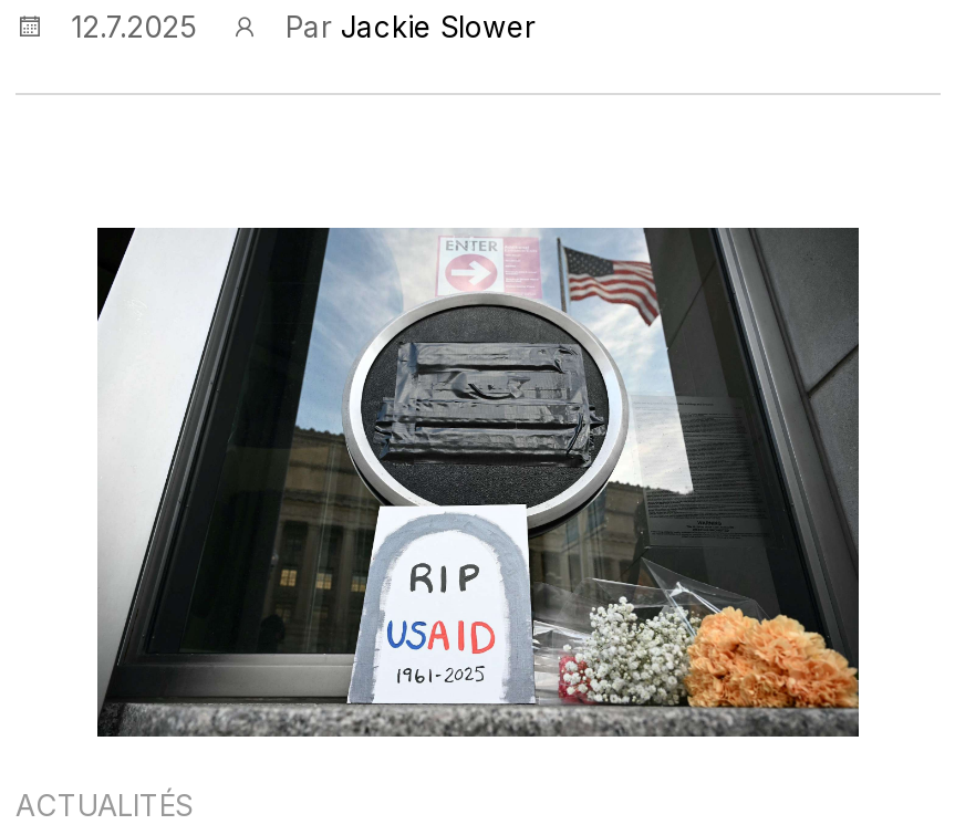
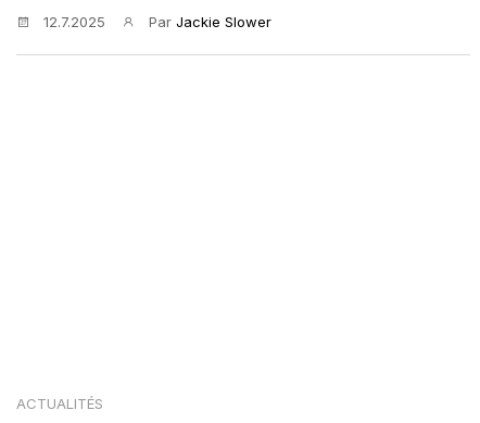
- [image]
